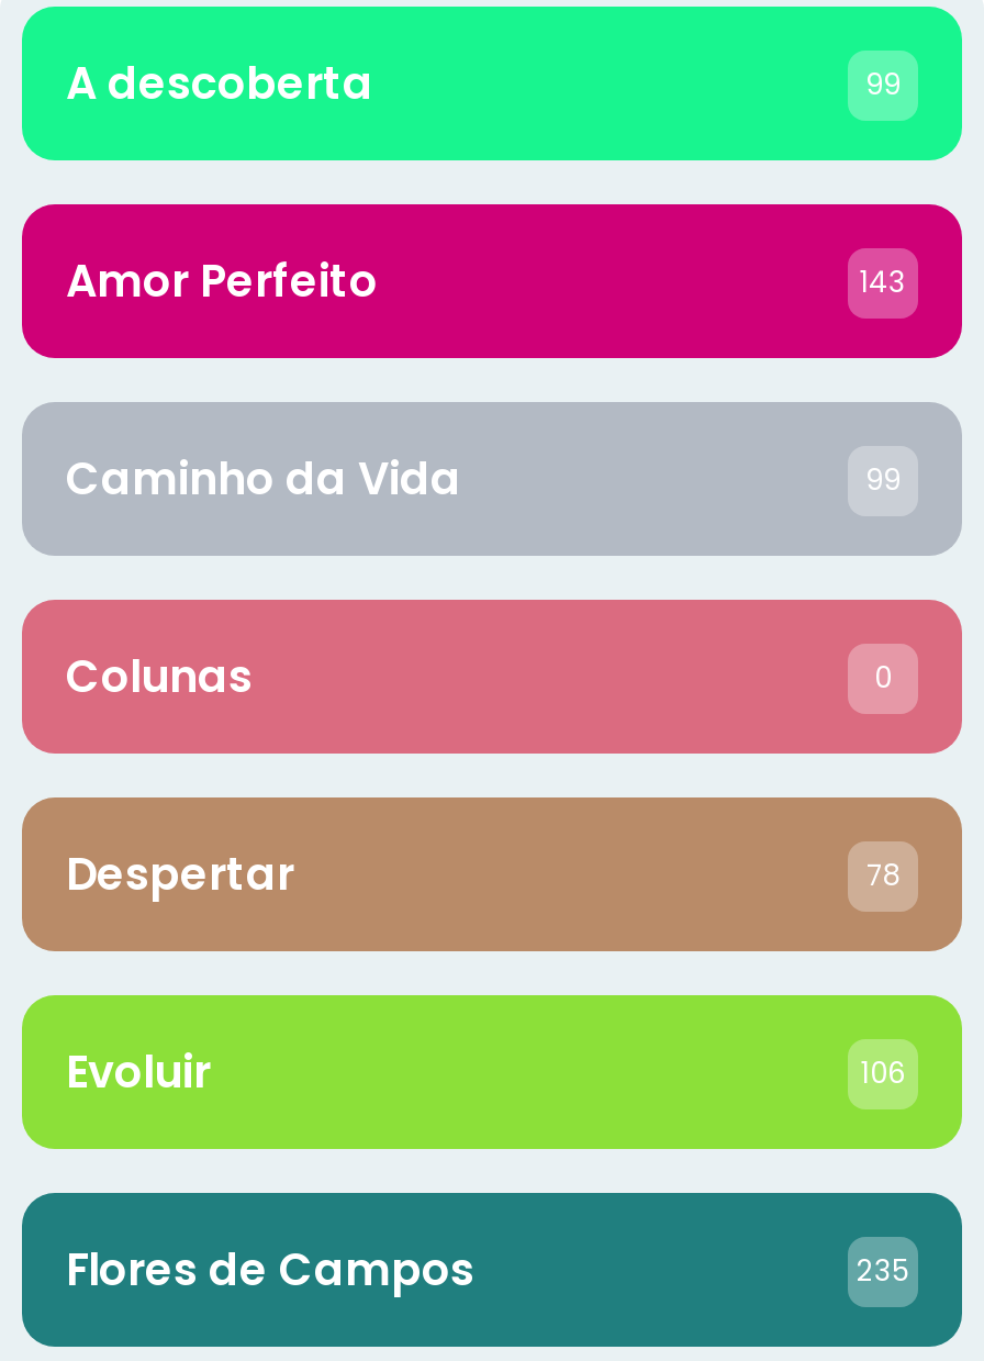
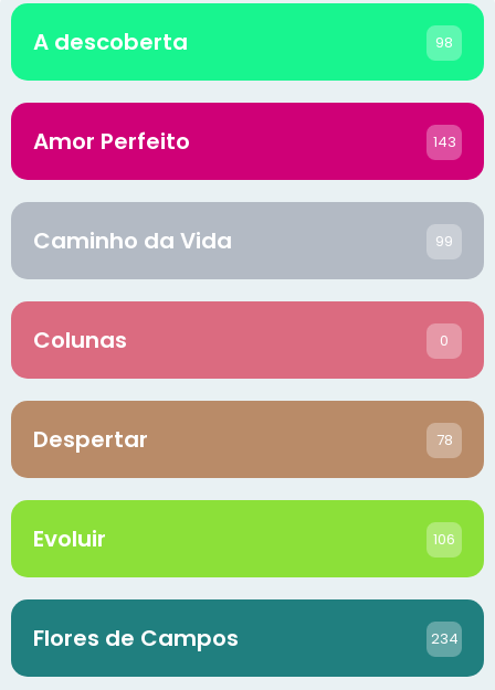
- 99
+ 98

- 235
+ 234
